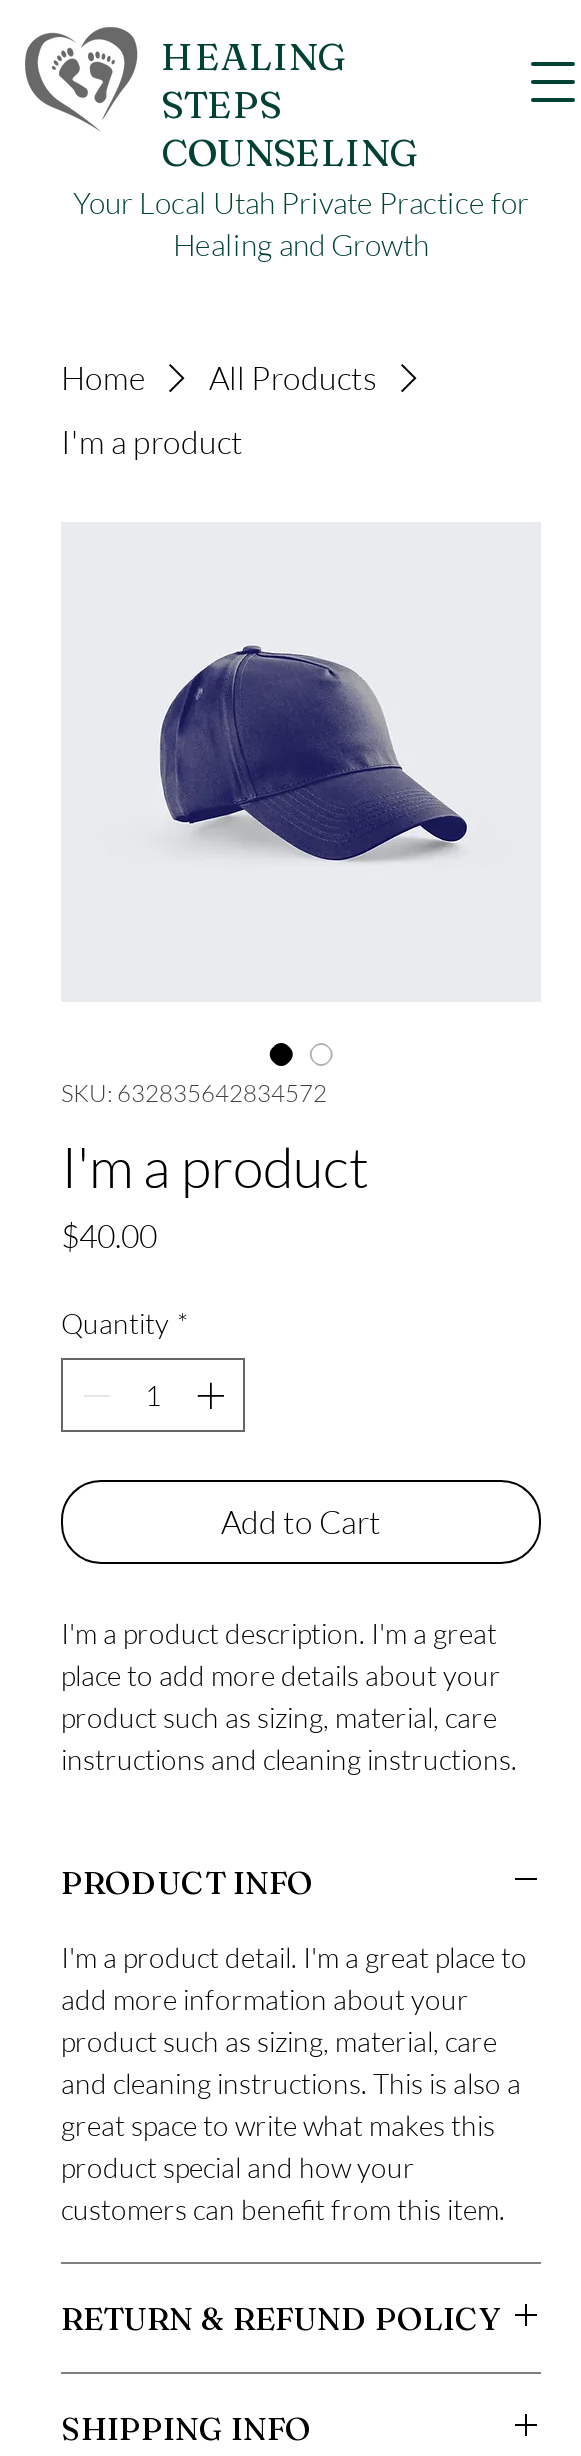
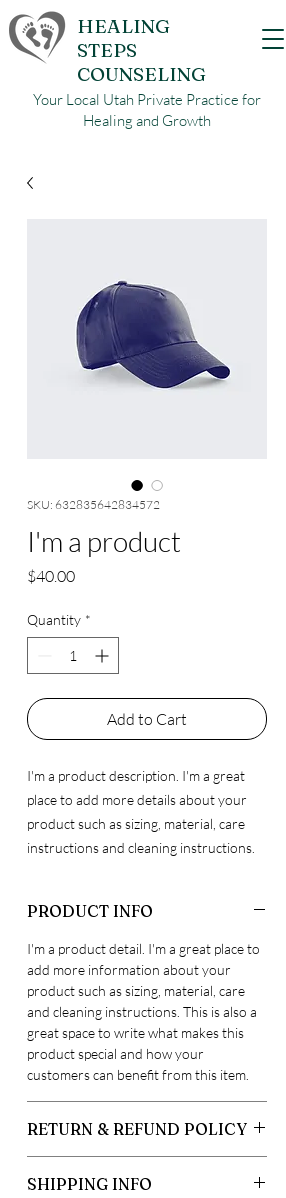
- Home
- All Products
- I'm a product

moved up: [image]
